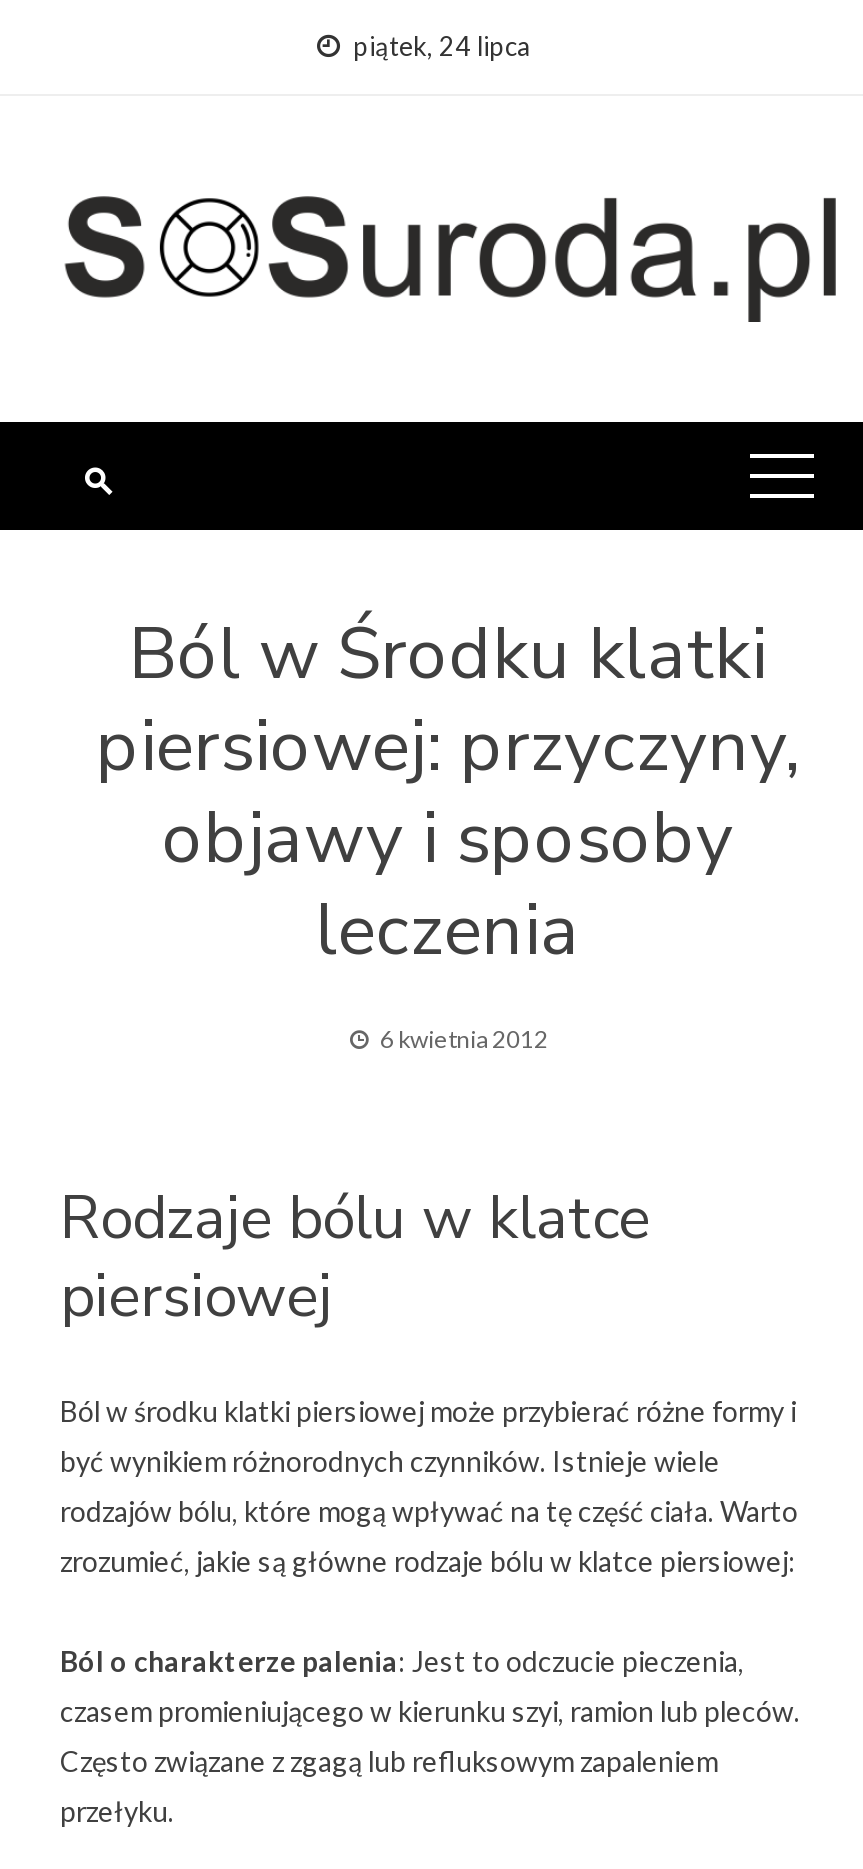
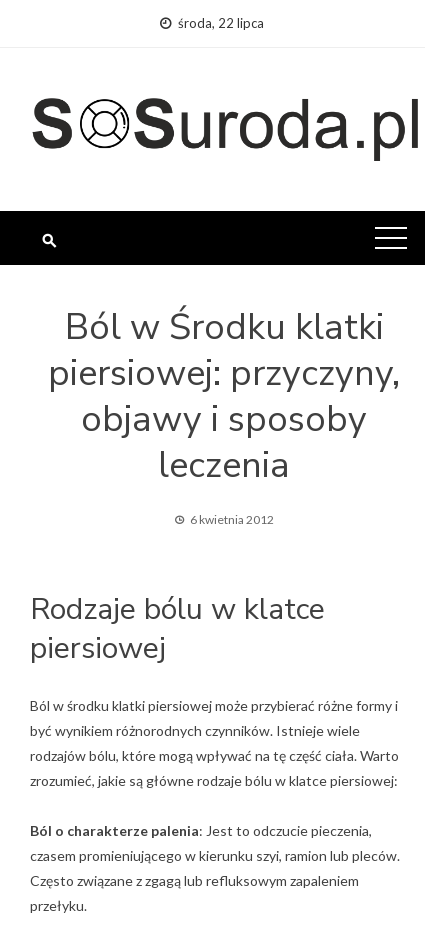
- piątek, 24 lipca
+ środa, 22 lipca
